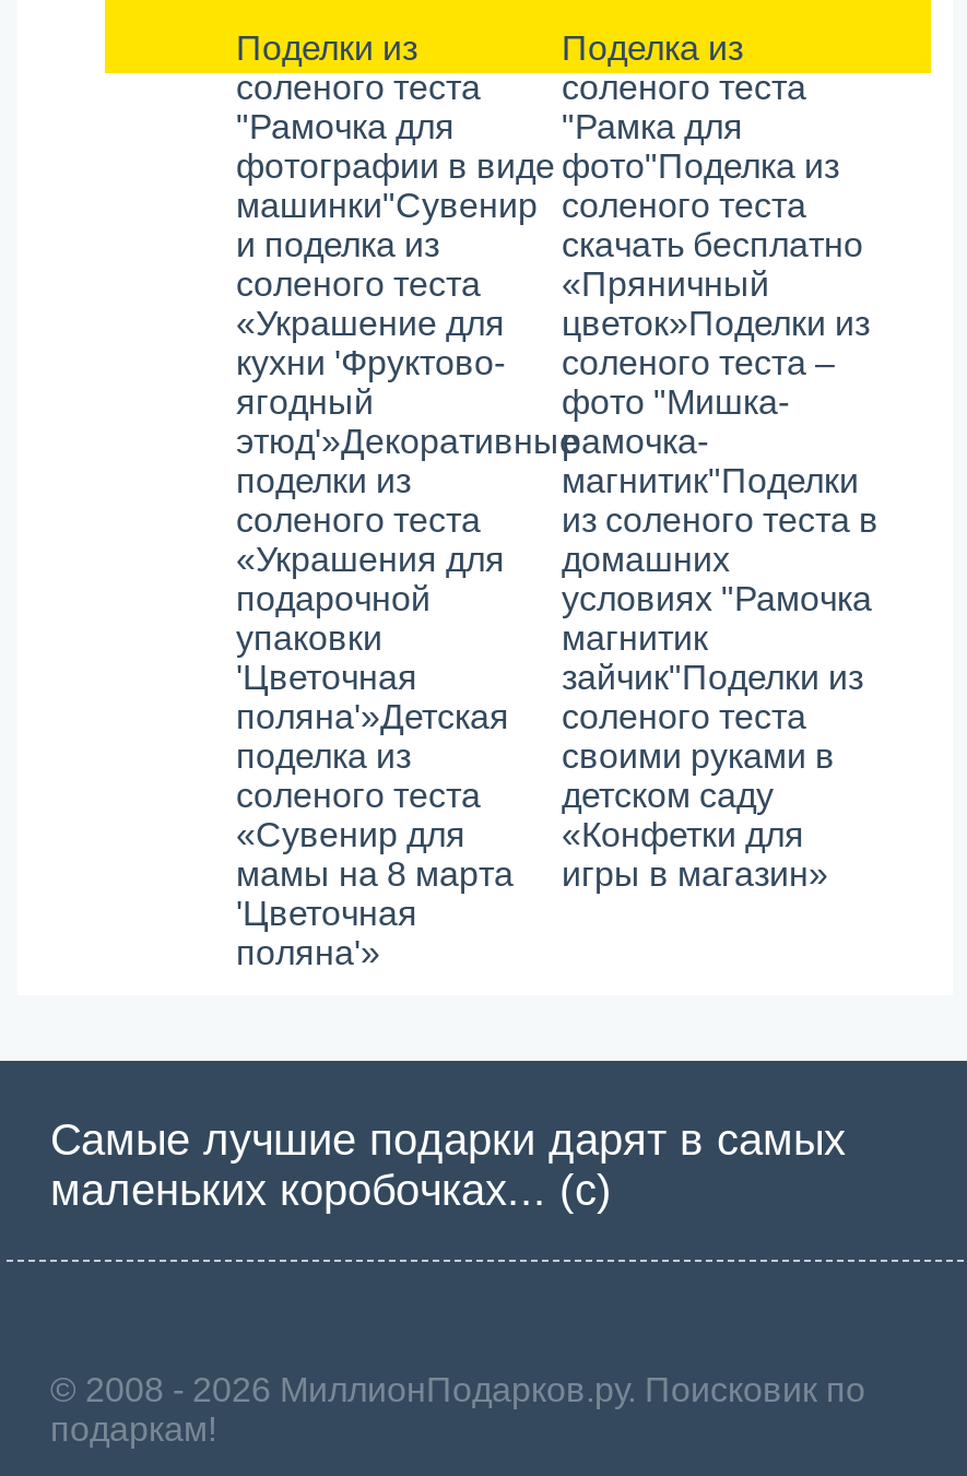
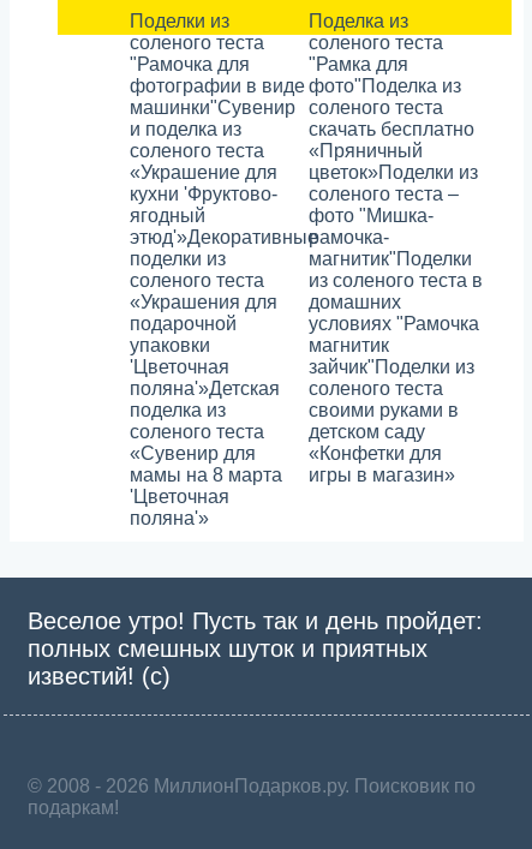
- Самые лучшие подарки дарят в самых
- маленьких коробочках... (с)
+ Веселое утро! Пусть так и день пройдет:
+ полных смешных шуток и приятных
+ известий! (с)
